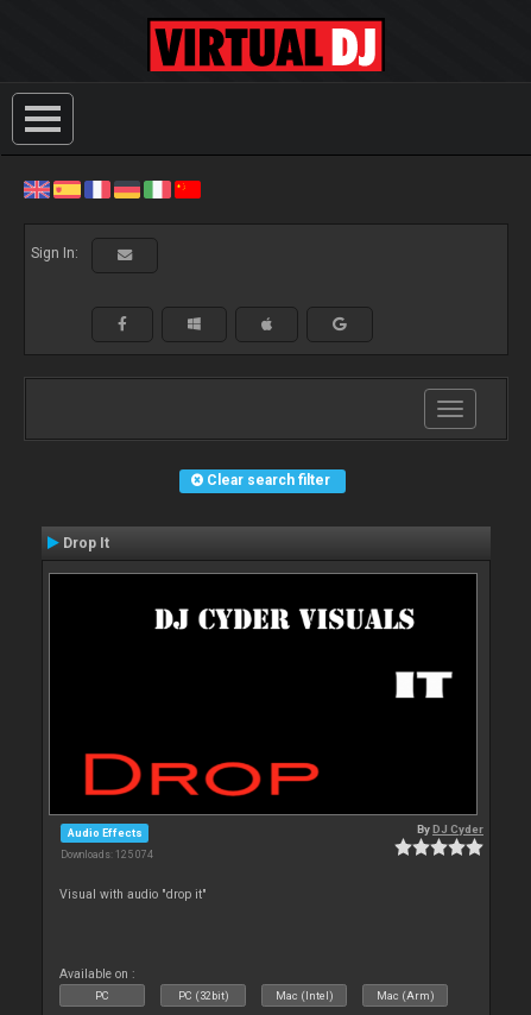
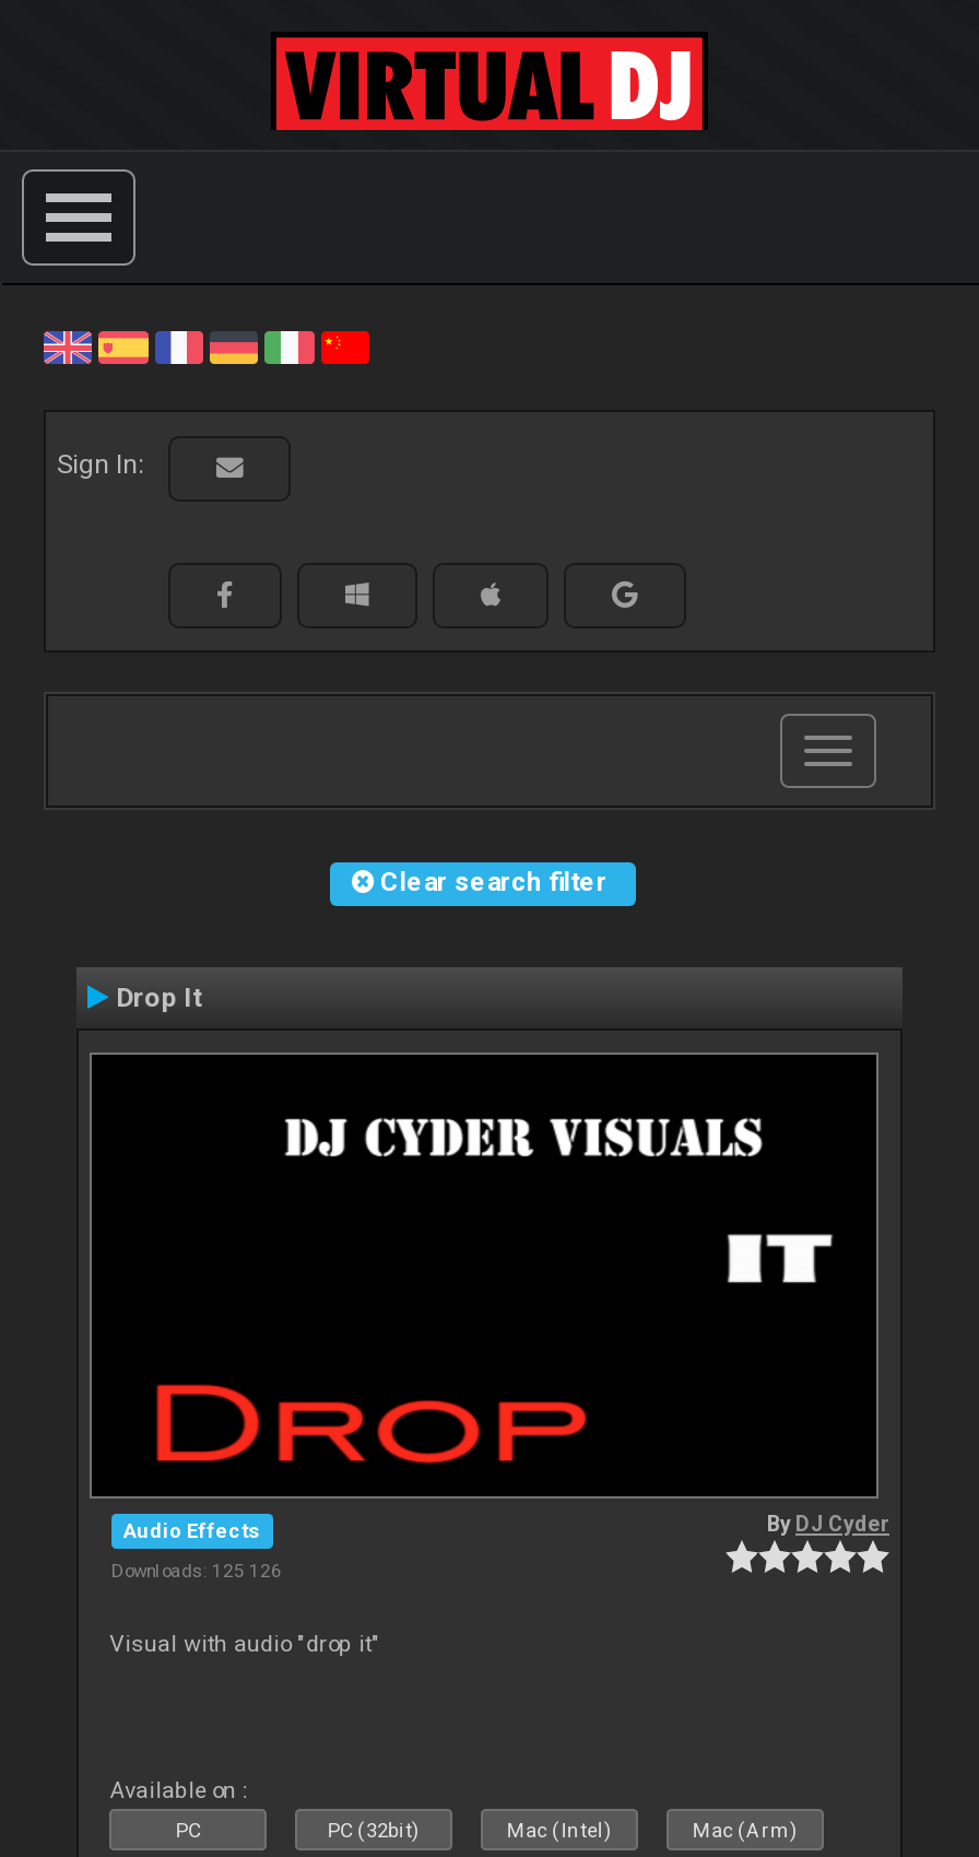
- Downloads: 125 074
+ Downloads: 125 126
